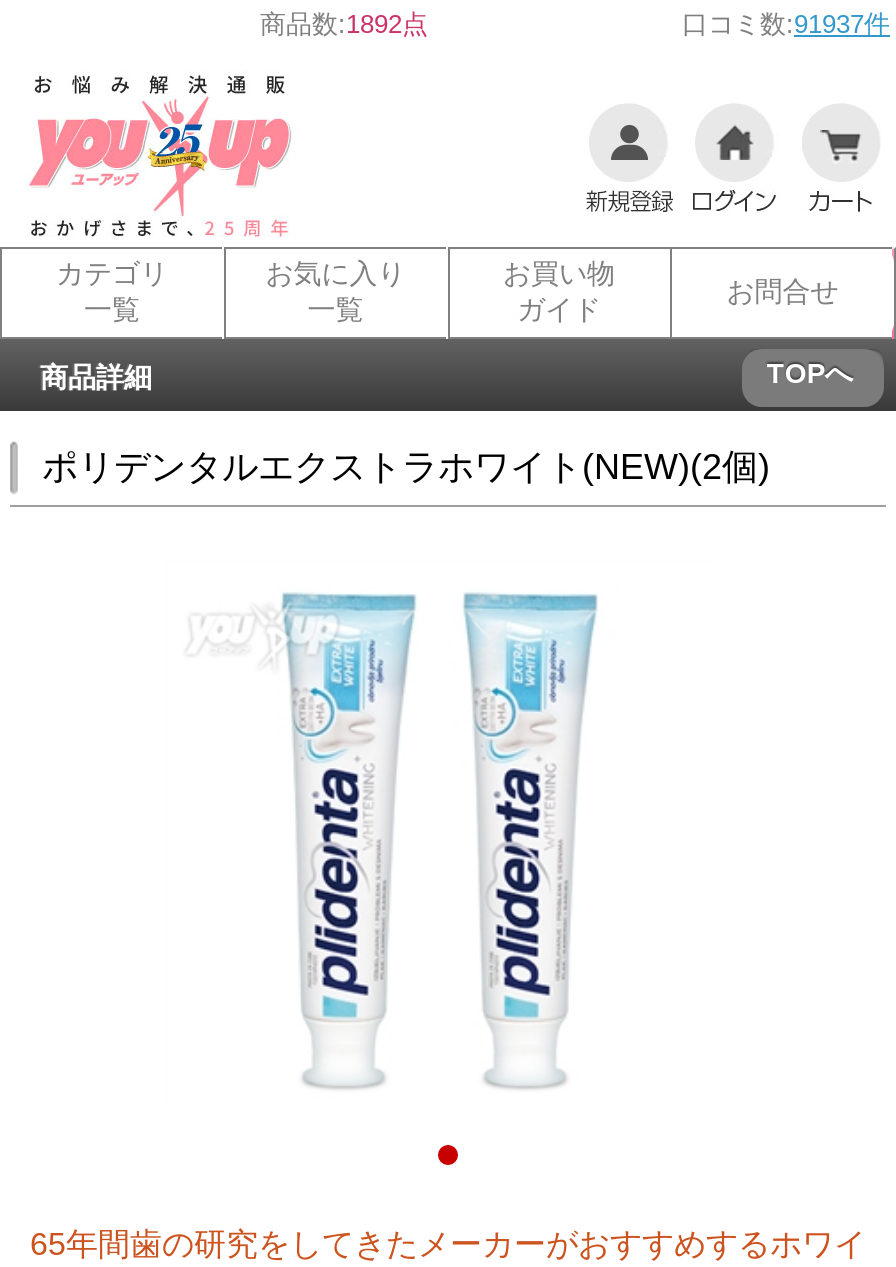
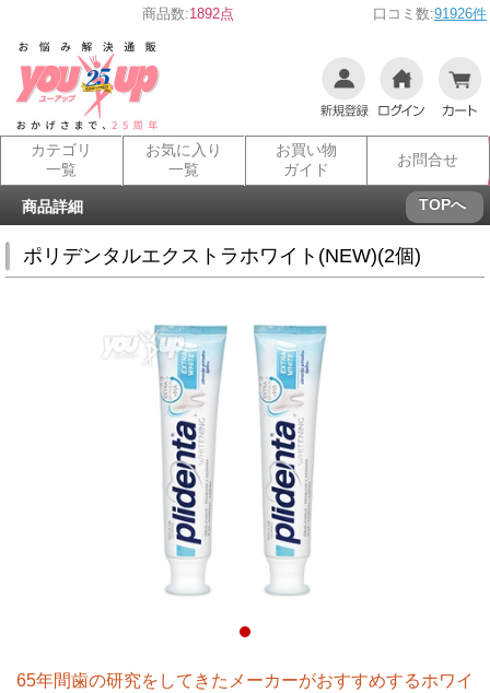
- 口コミ数:91937件
+ 口コミ数:91926件
